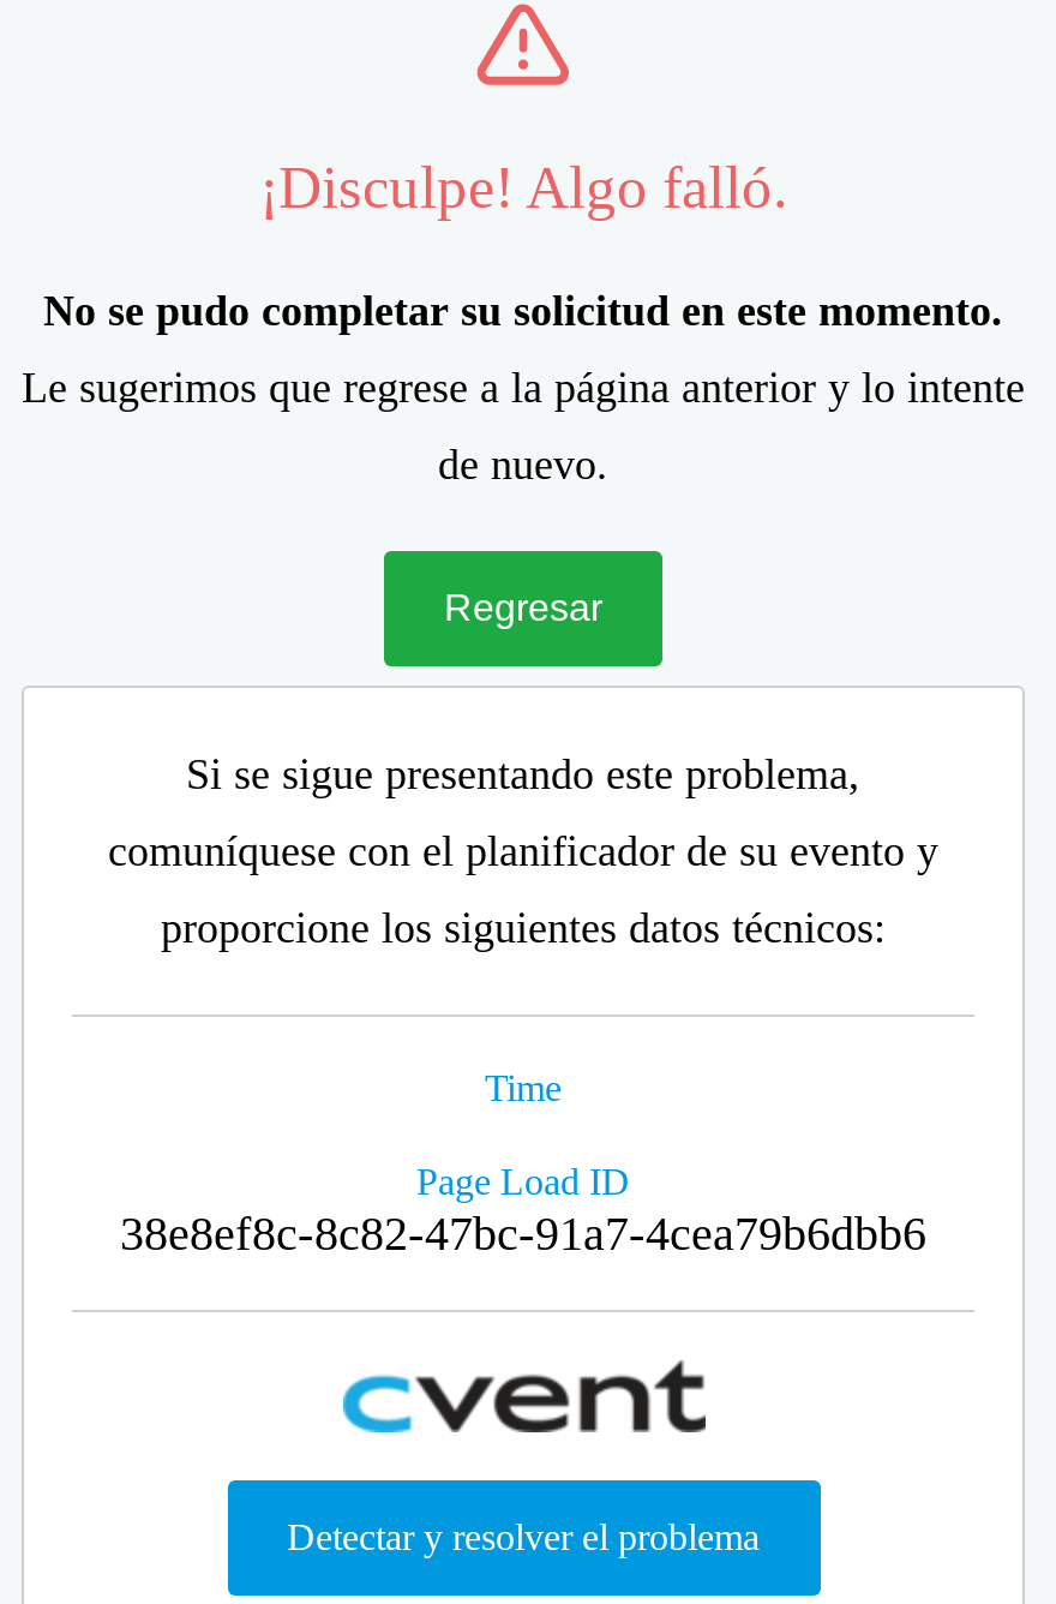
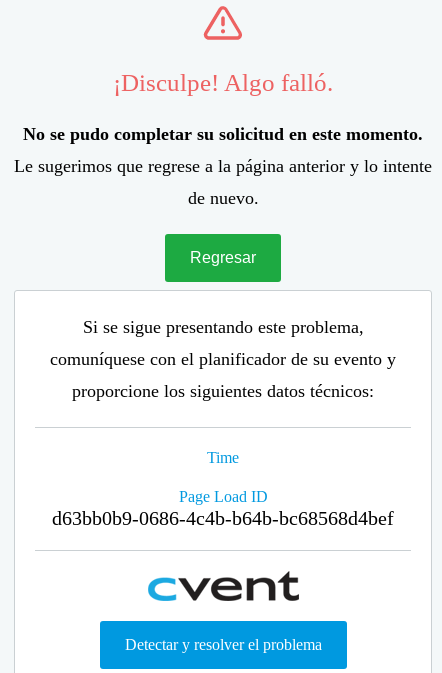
- 38e8ef8c-8c82-47bc-91a7-4cea79b6dbb6
+ d63bb0b9-0686-4c4b-b64b-bc68568d4bef
